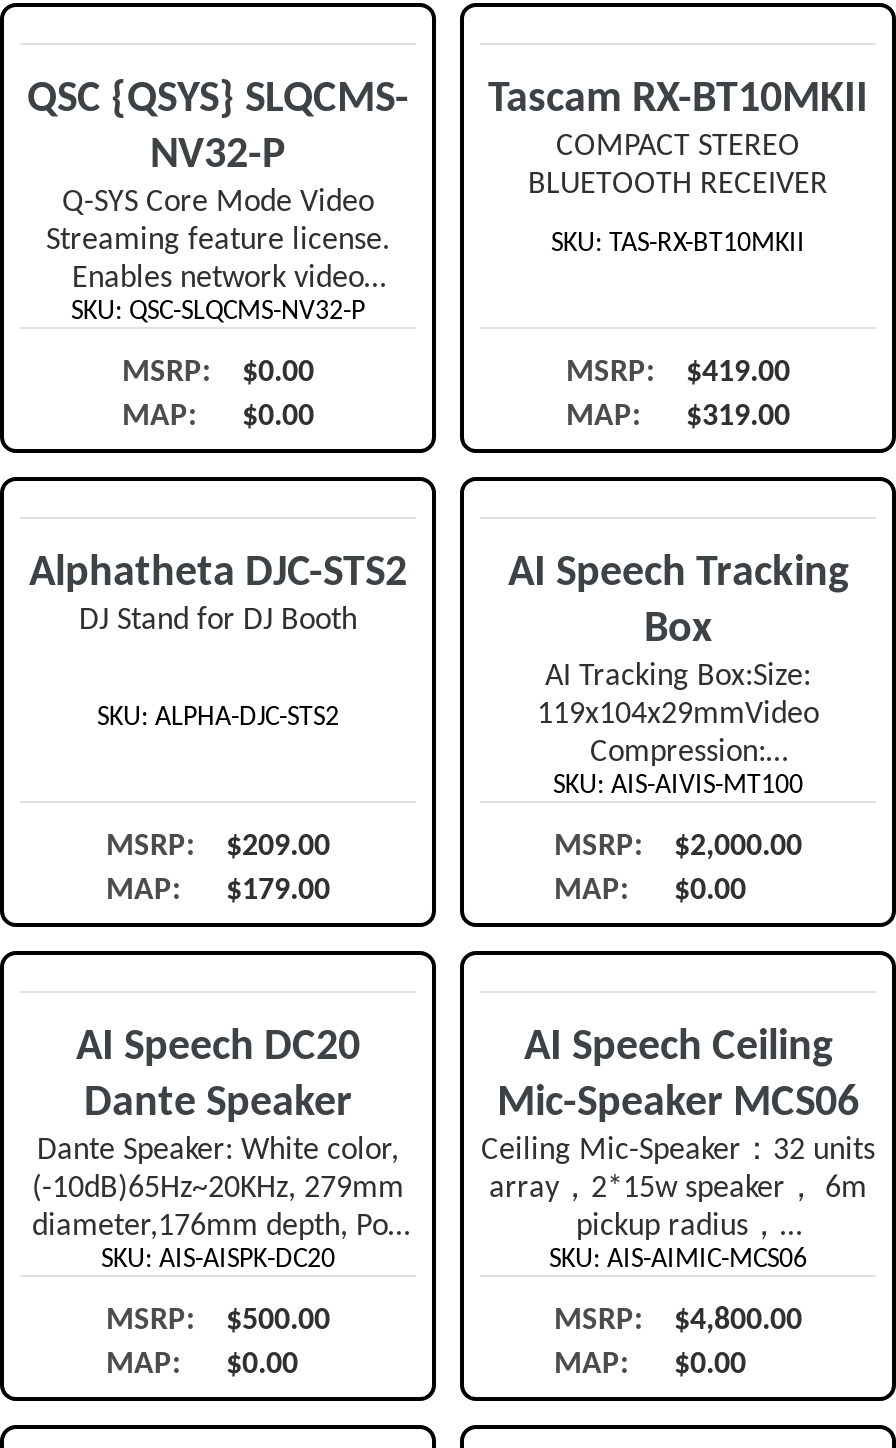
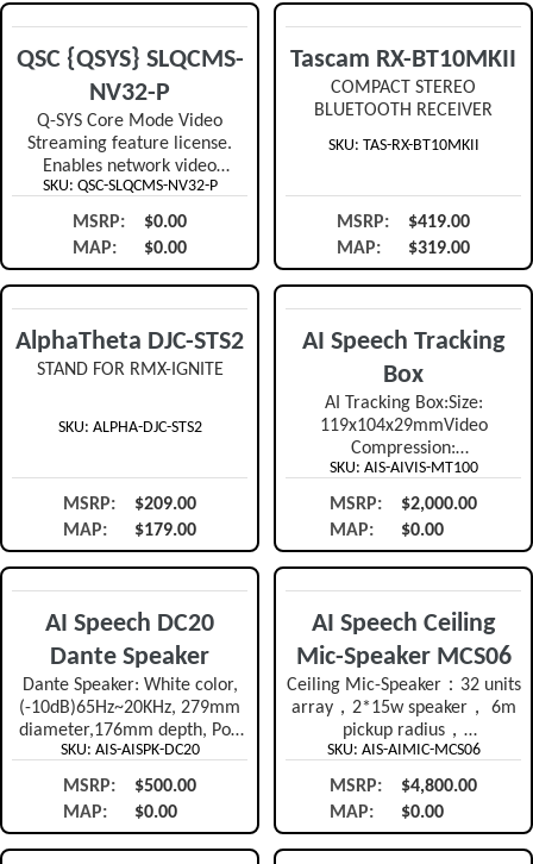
- Alphatheta DJC-STS2
- DJ Stand for DJ Booth
+ AlphaTheta DJC-STS2
+ STAND FOR RMX-IGNITE
